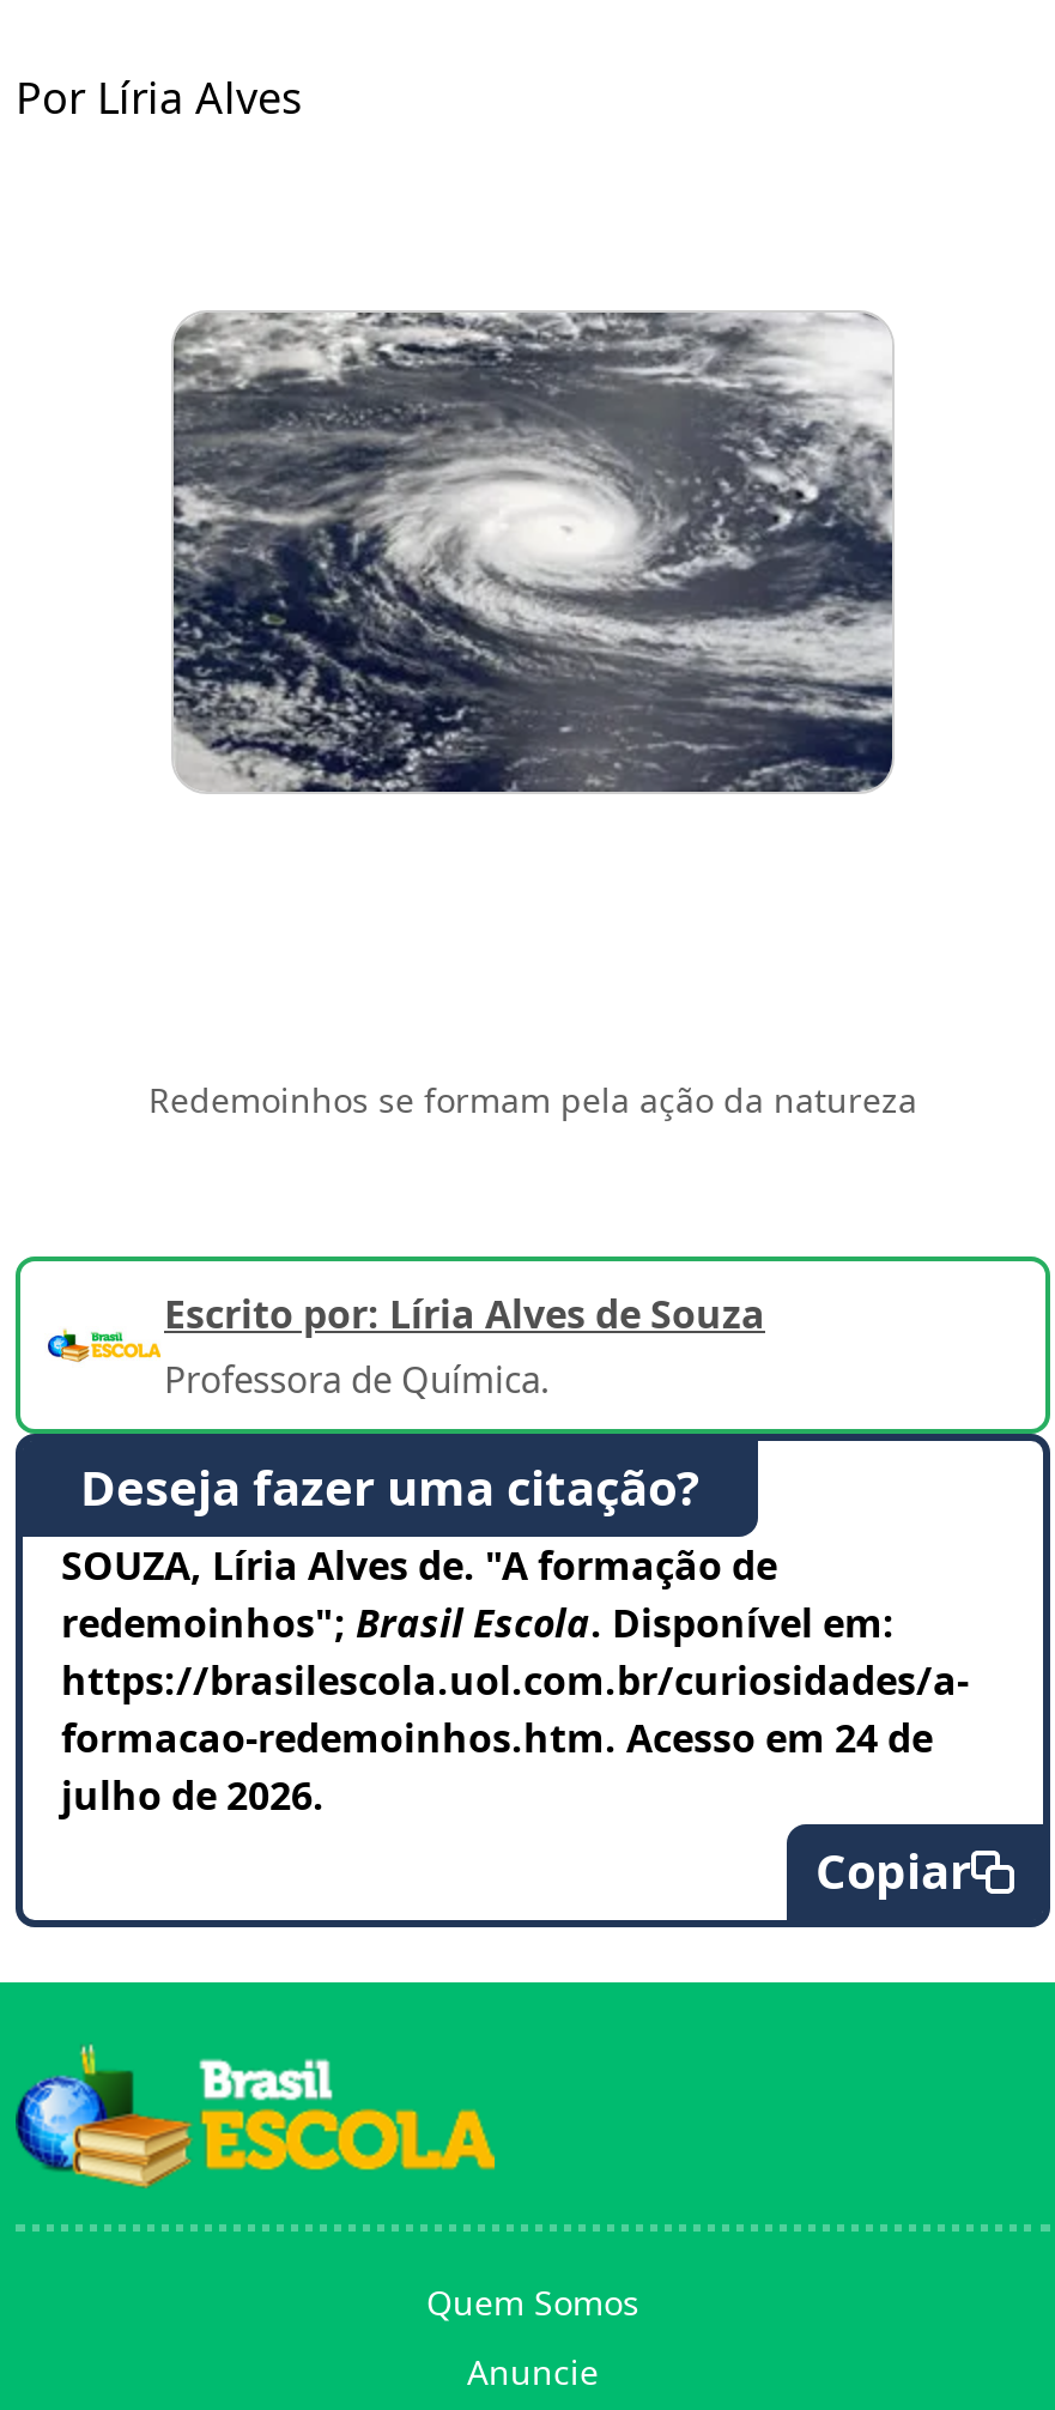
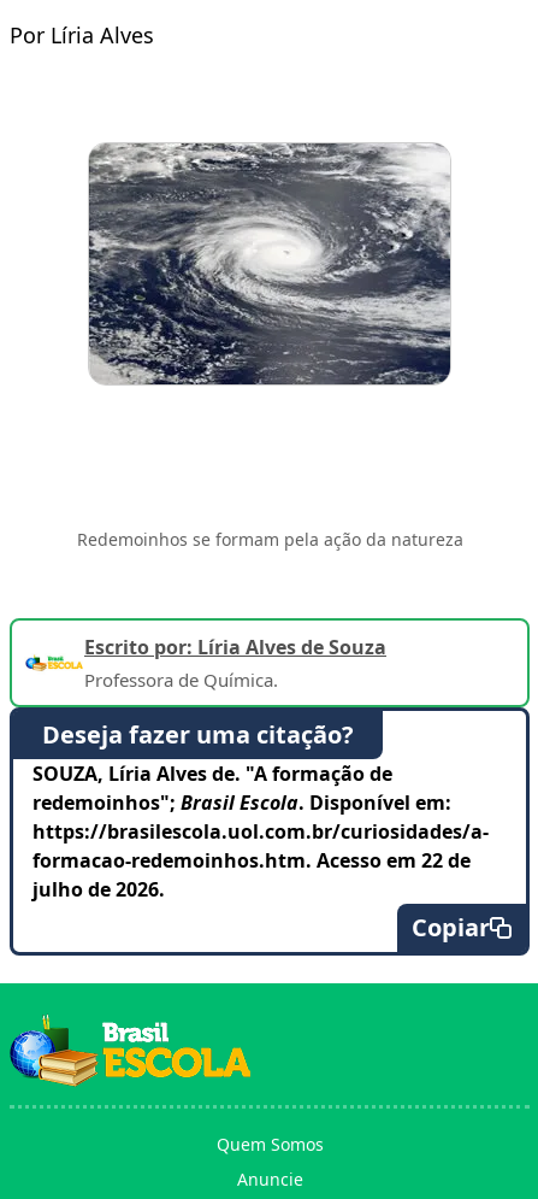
- formacao-redemoinhos.htm. Acesso em 24 de
+ formacao-redemoinhos.htm. Acesso em 22 de
